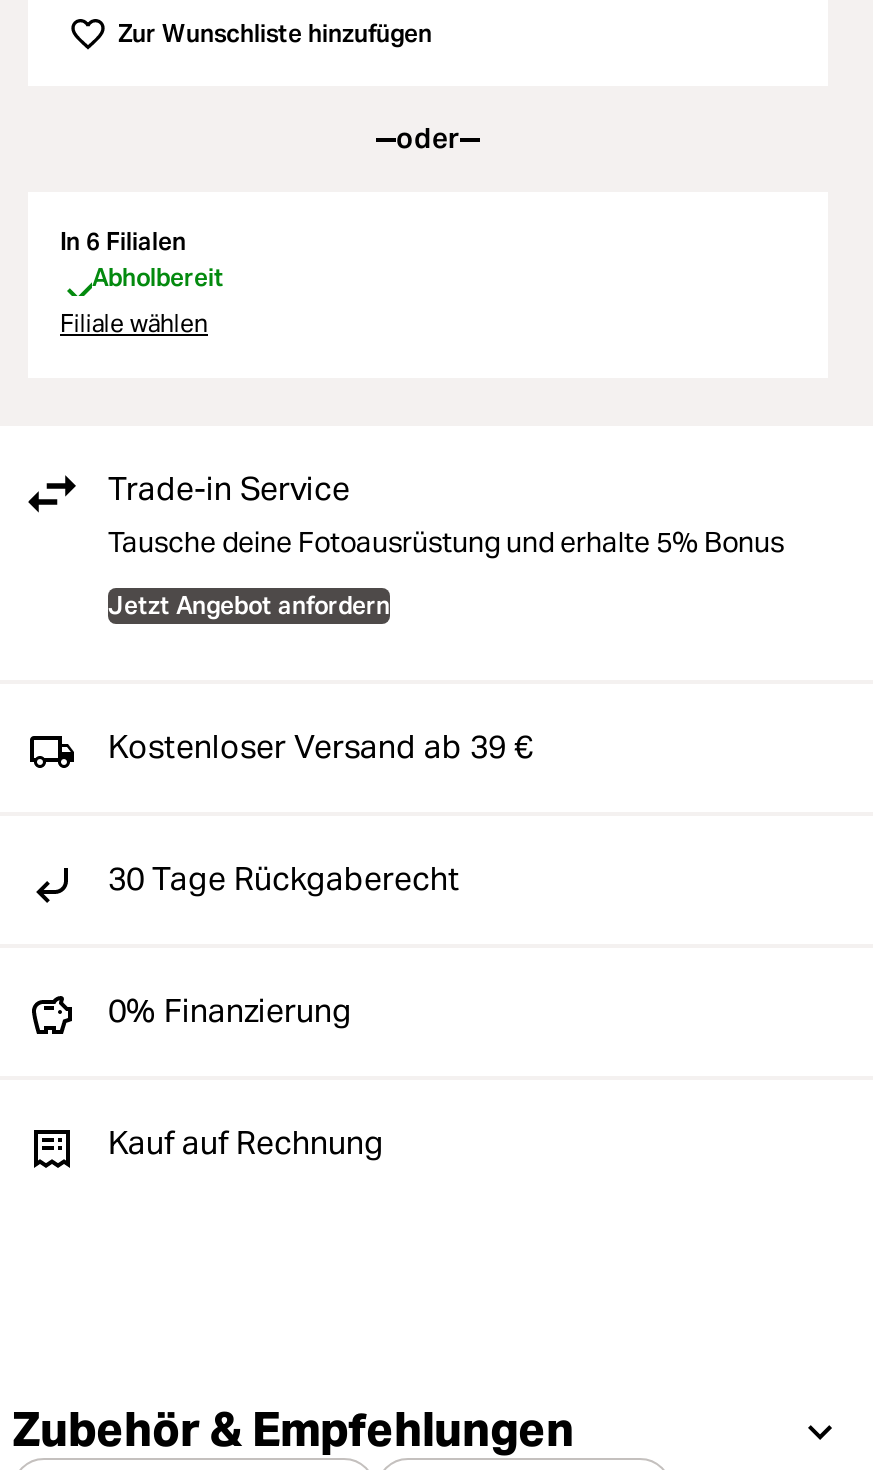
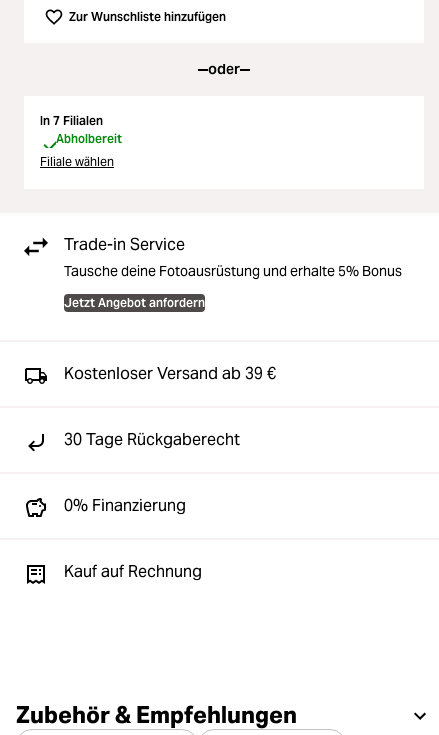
- In 6 Filialen
+ In 7 Filialen
